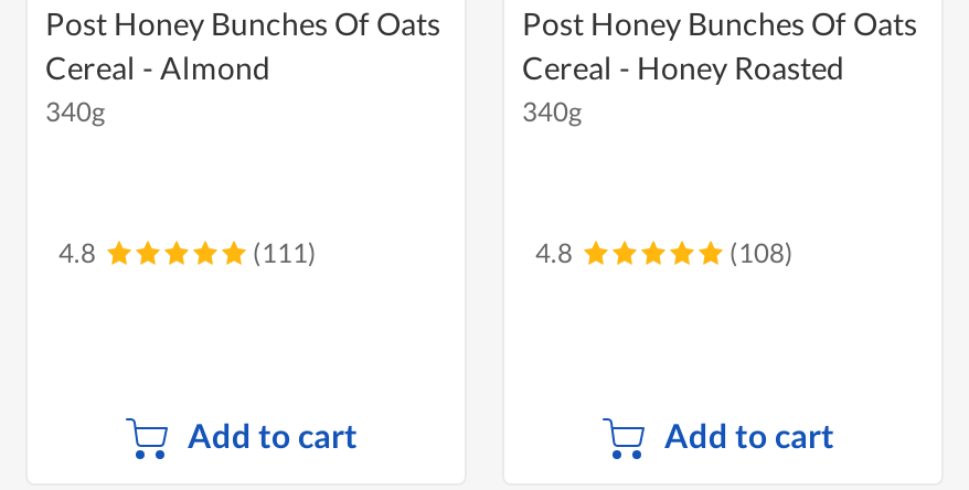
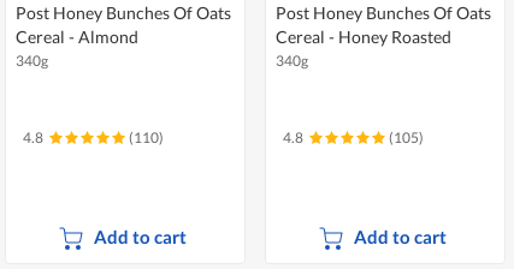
- (111)
+ (110)

- (108)
+ (105)
